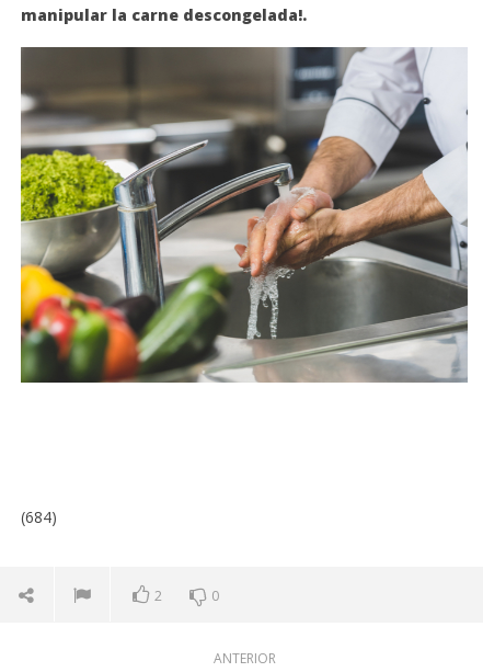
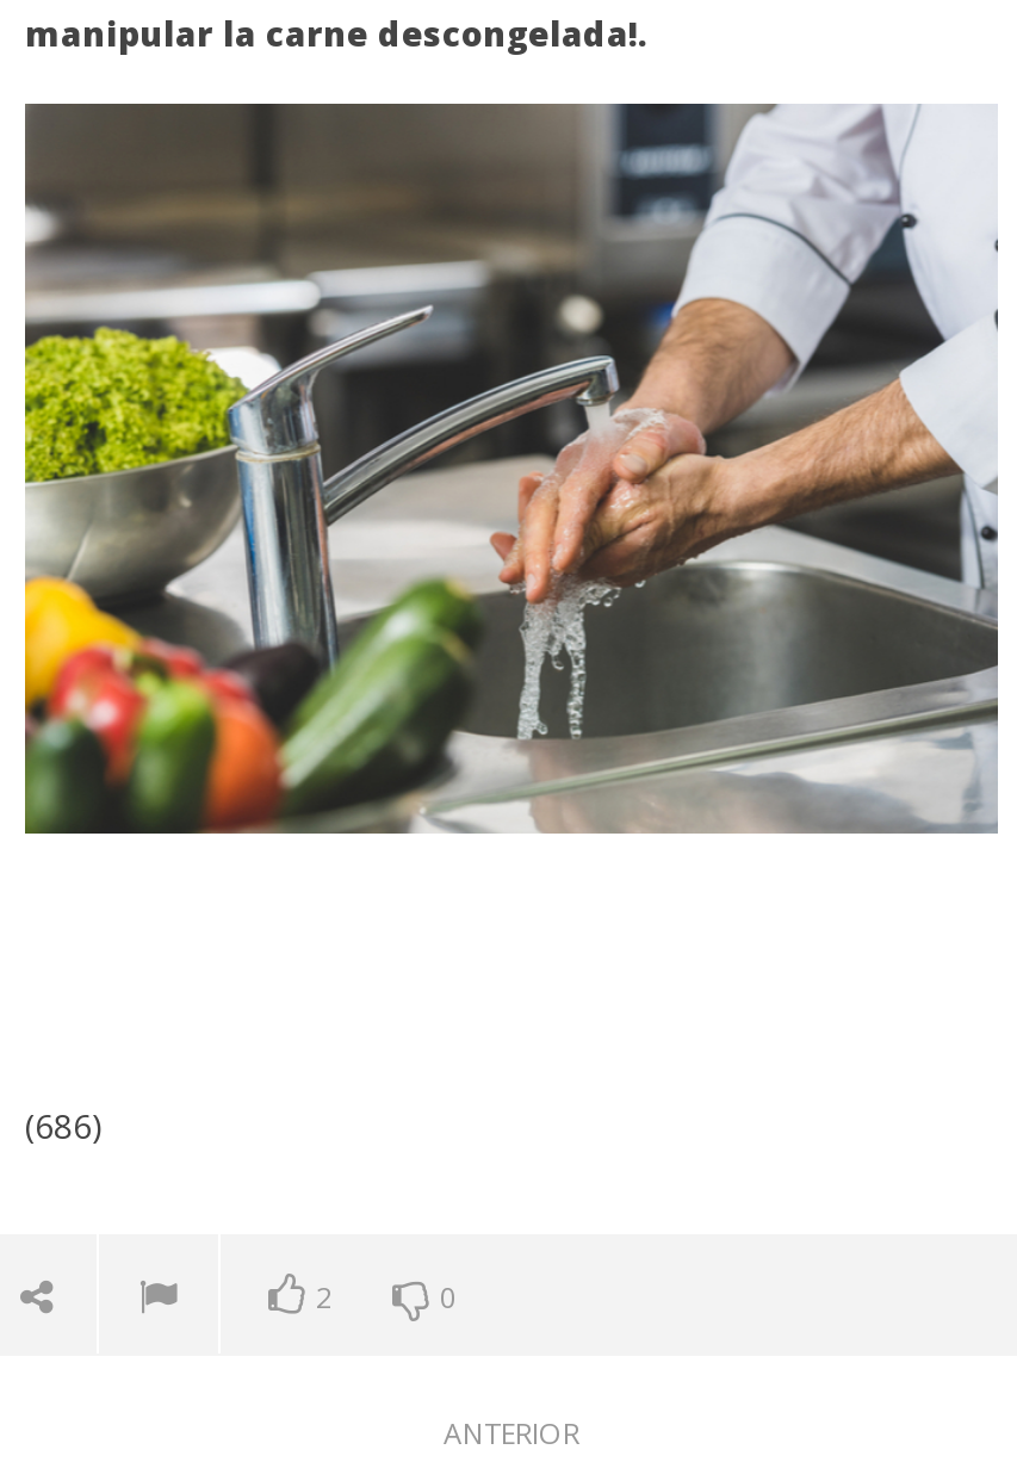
- (684)
+ (686)
